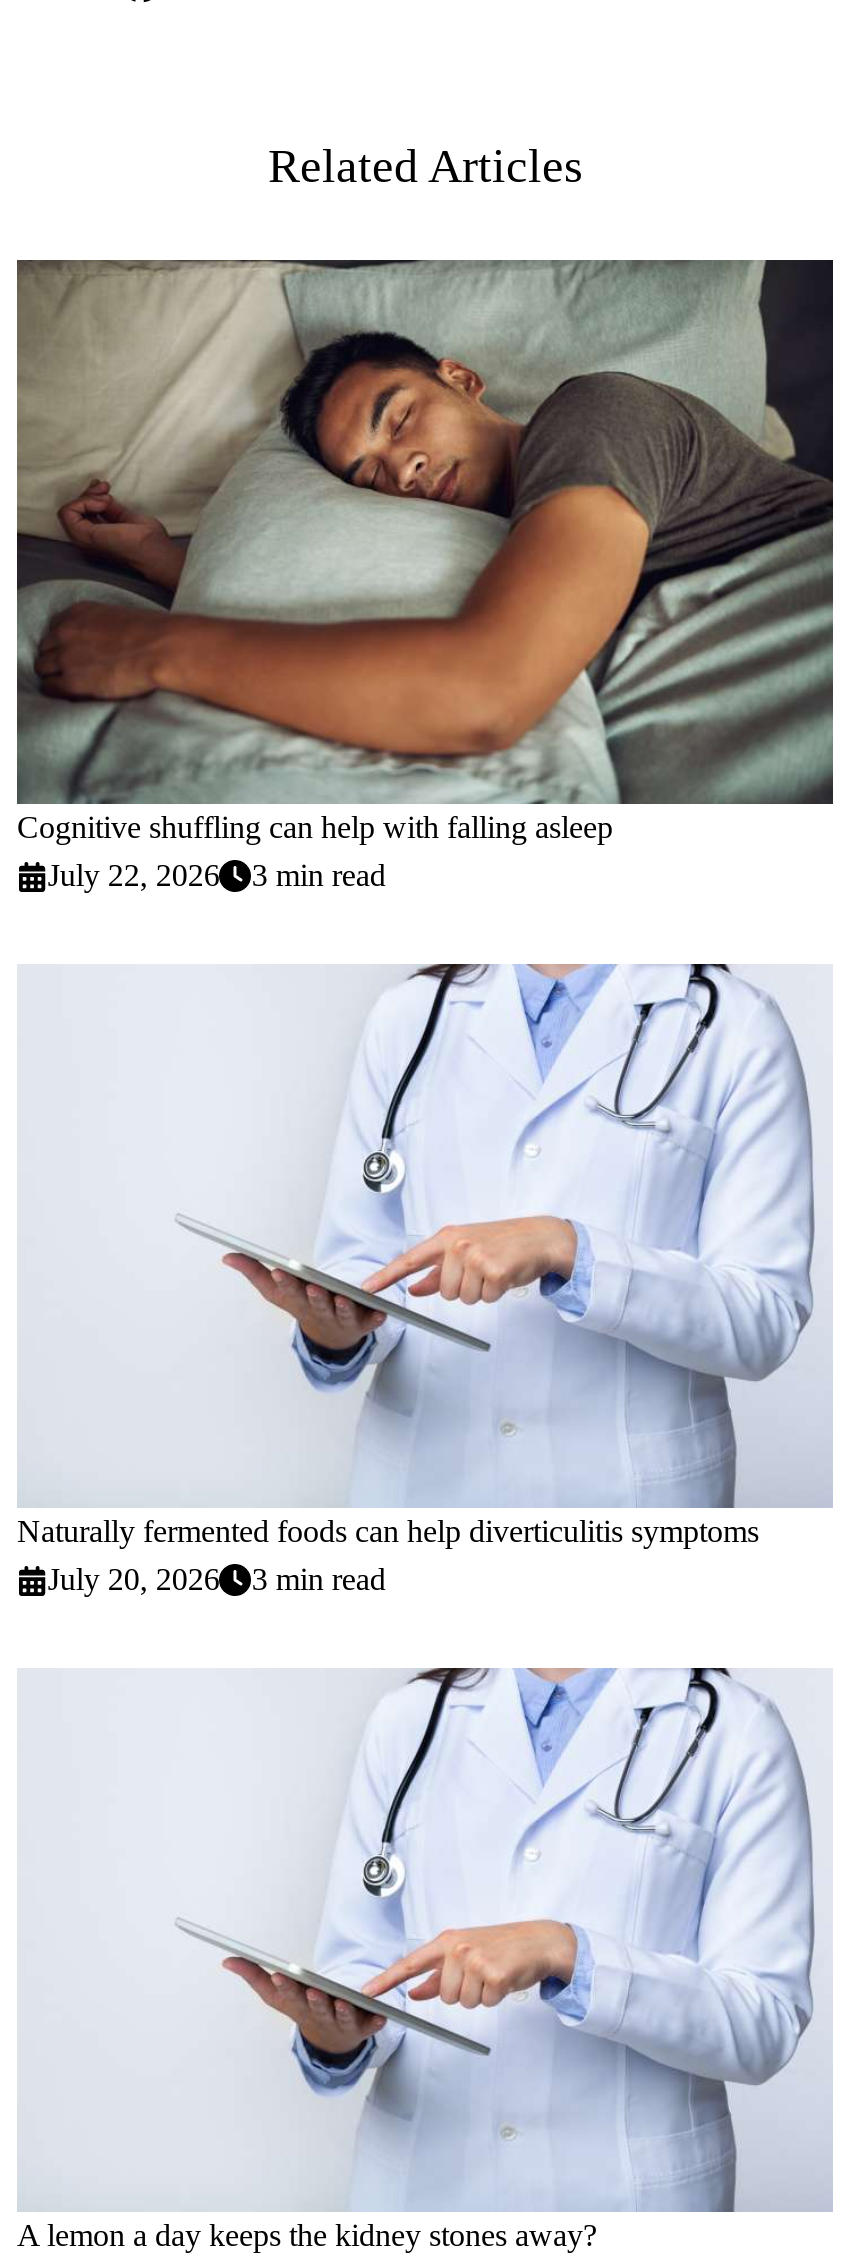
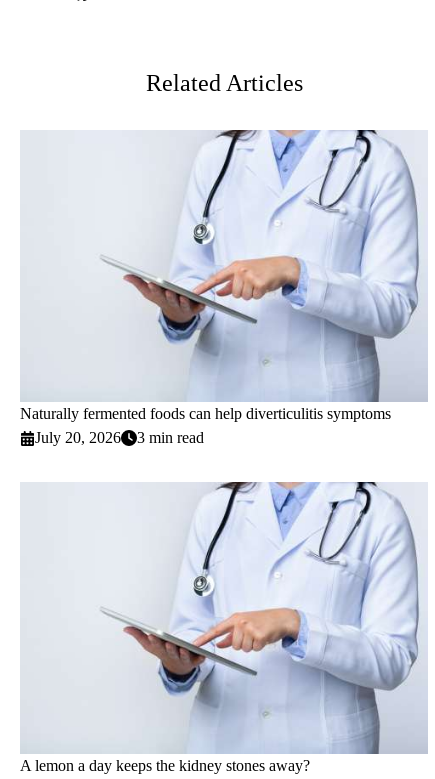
- [image]
- Cognitive shuffling can help with falling asleep
- July 22, 2026
- 3 min read
